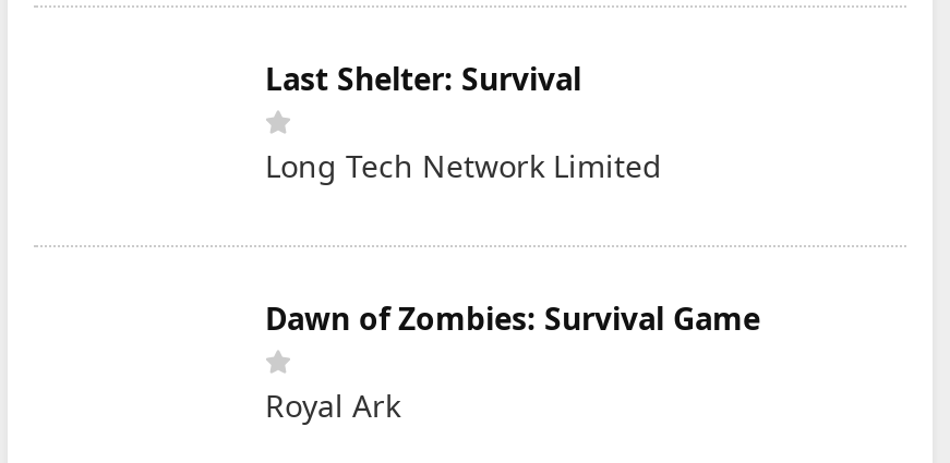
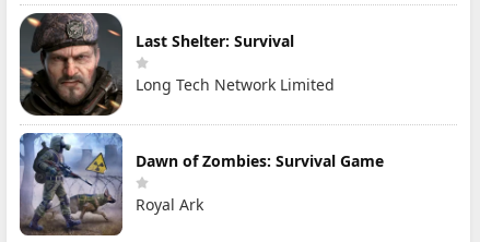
+ [image]

+ [image]
